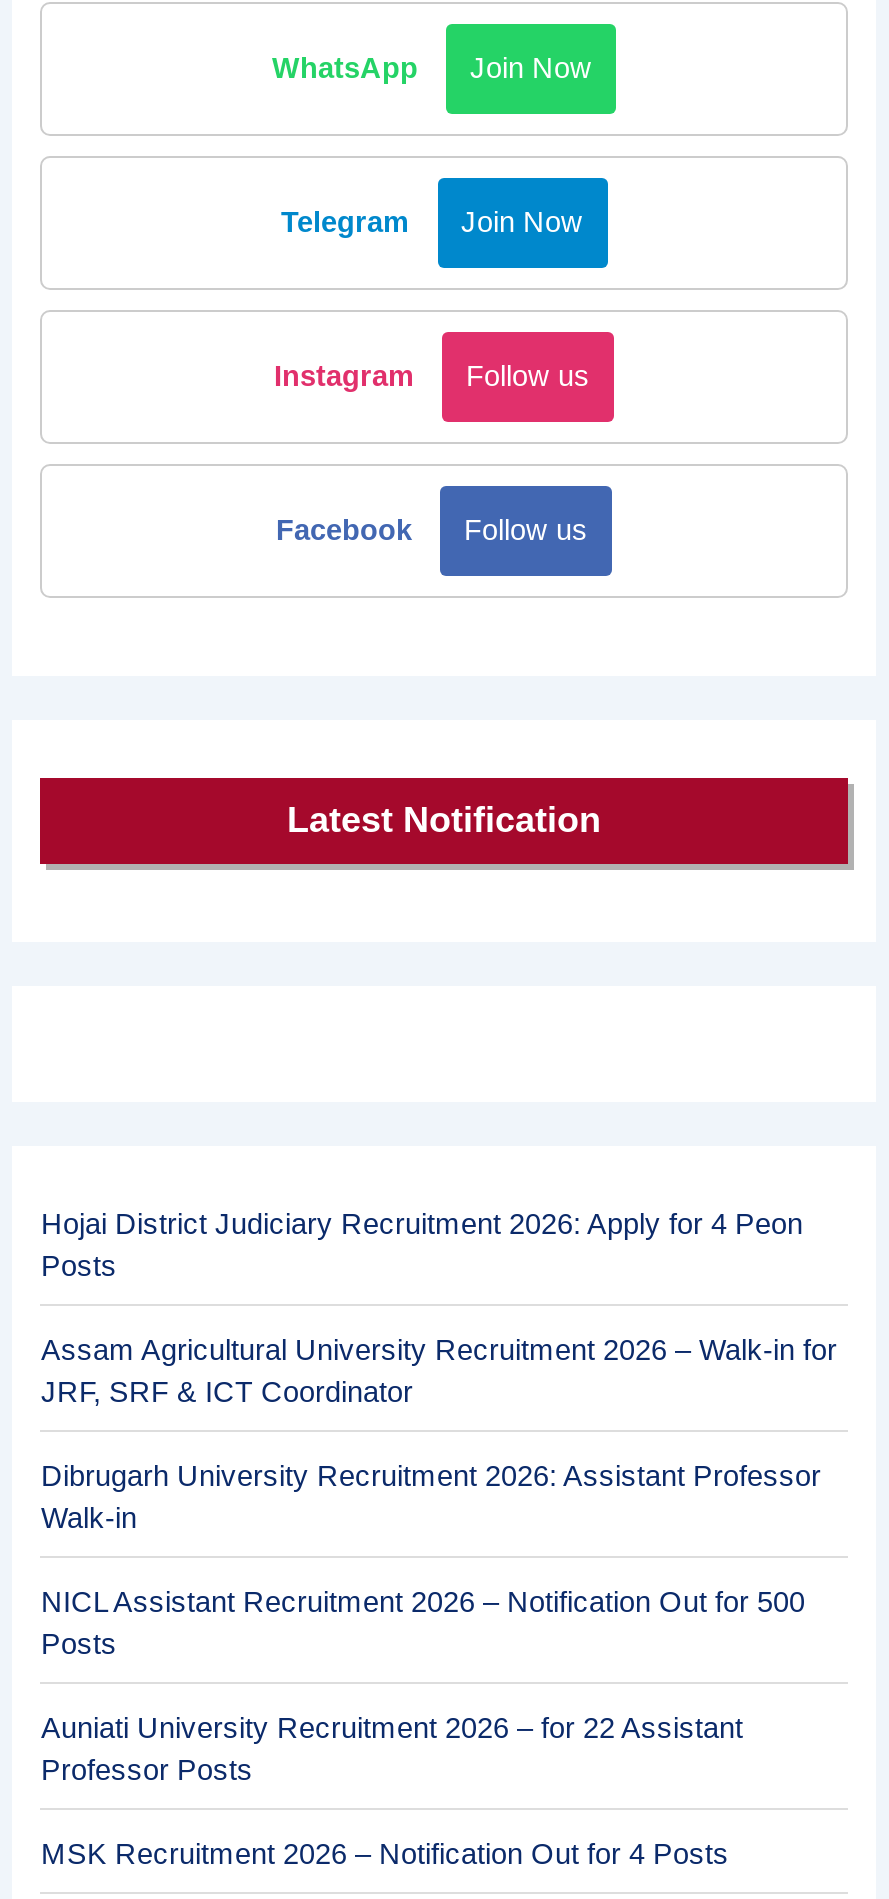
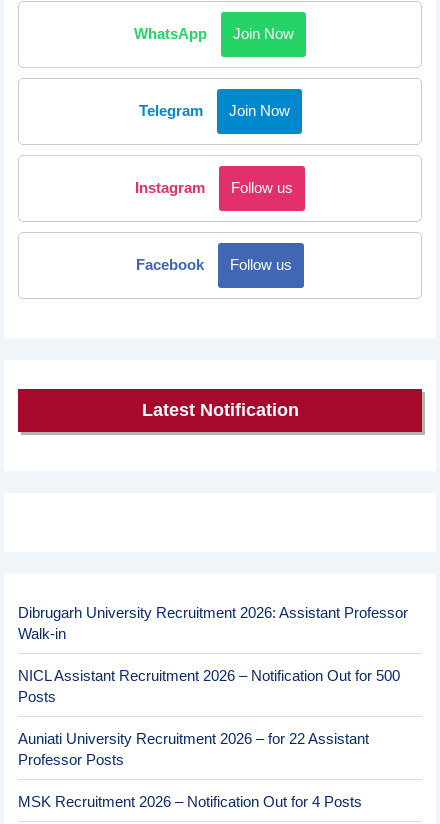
- Hojai District Judiciary Recruitment 2026: Apply for 4 Peon
- Posts
- Assam Agricultural University Recruitment 2026 – Walk-in for
- JRF, SRF & ICT Coordinator
